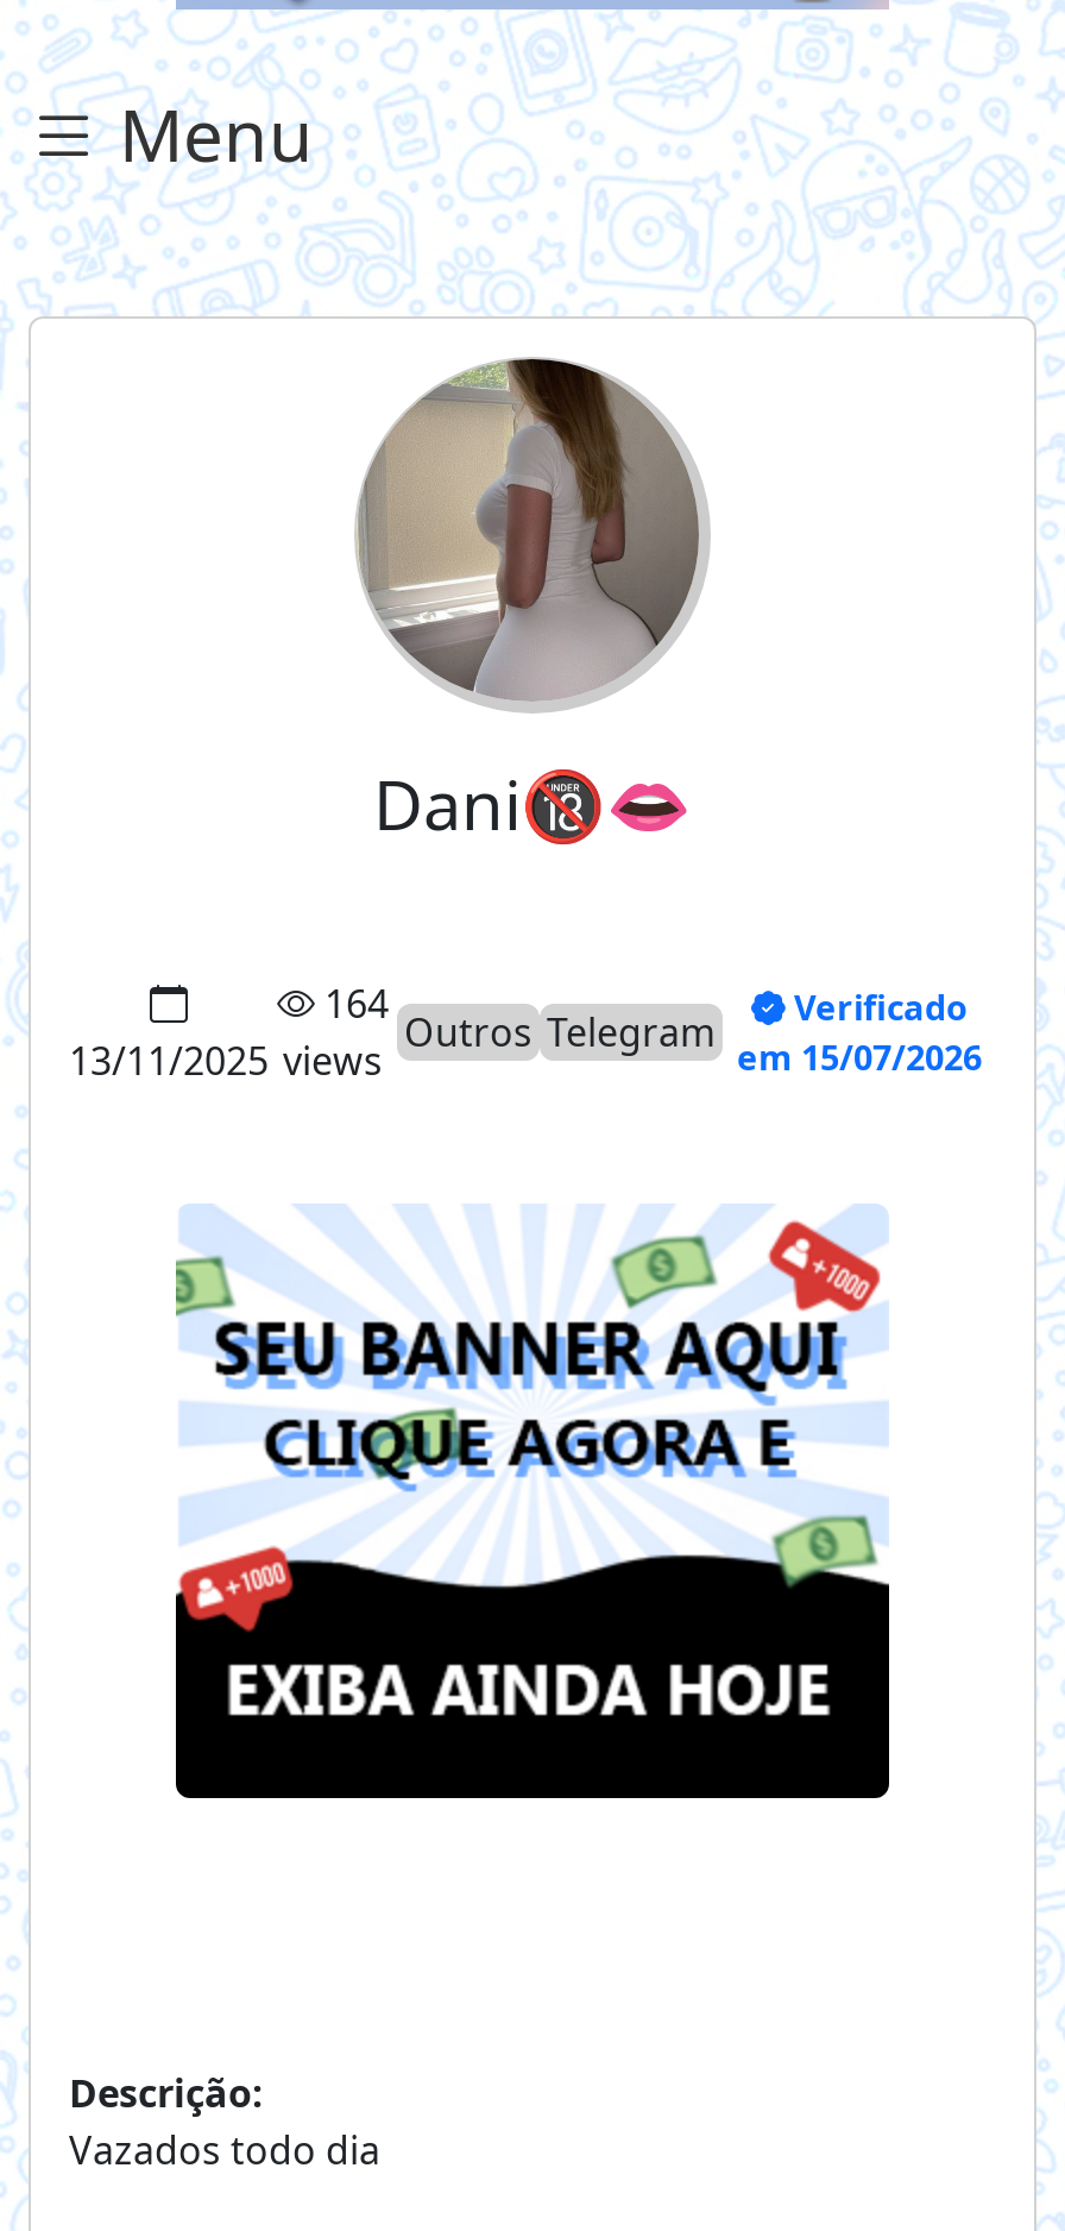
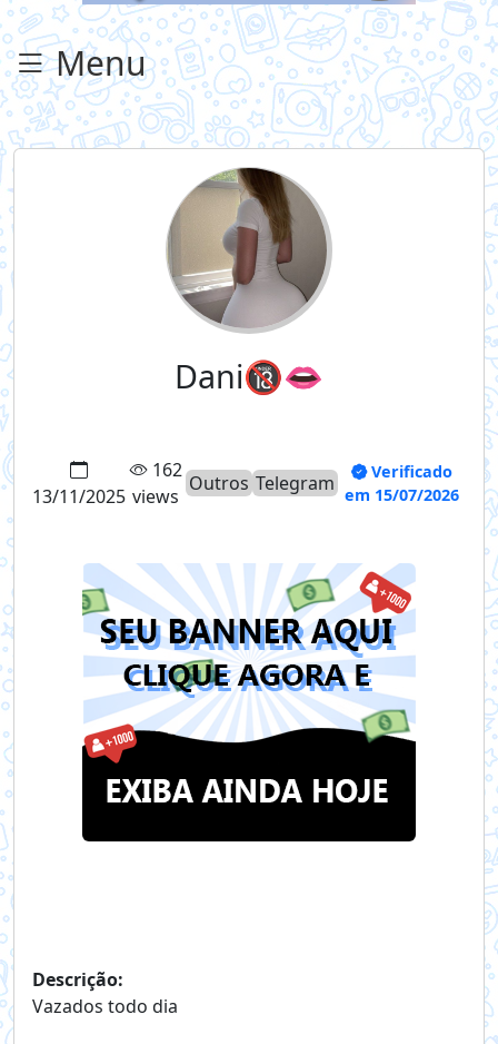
- 164
+ 162
